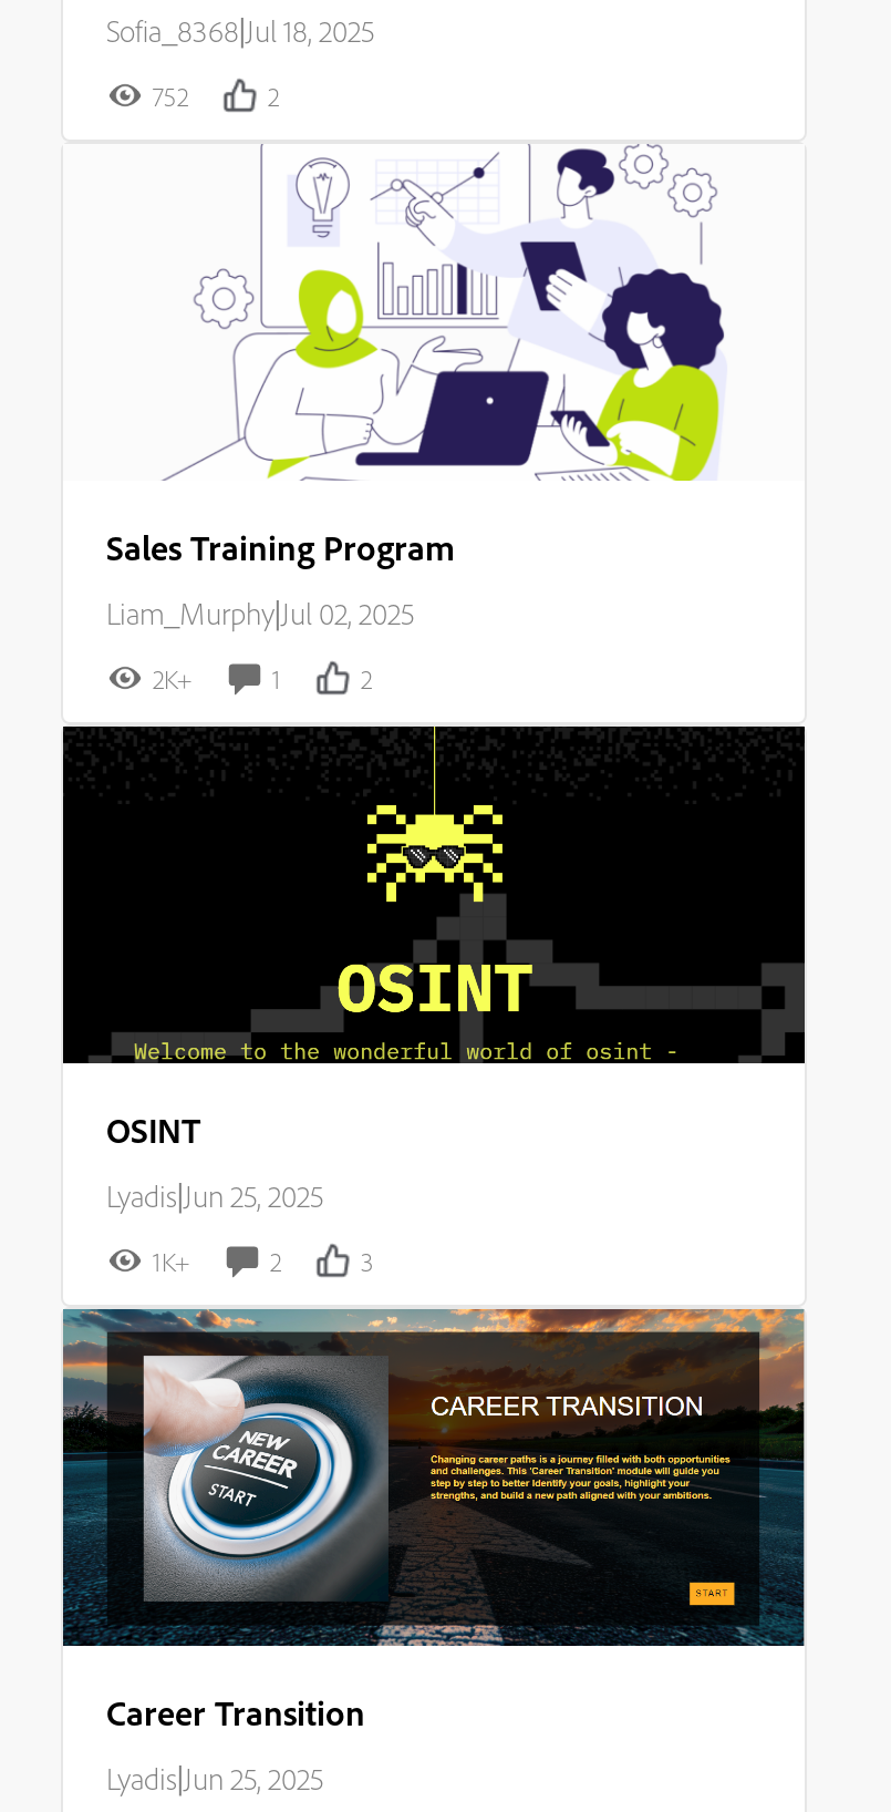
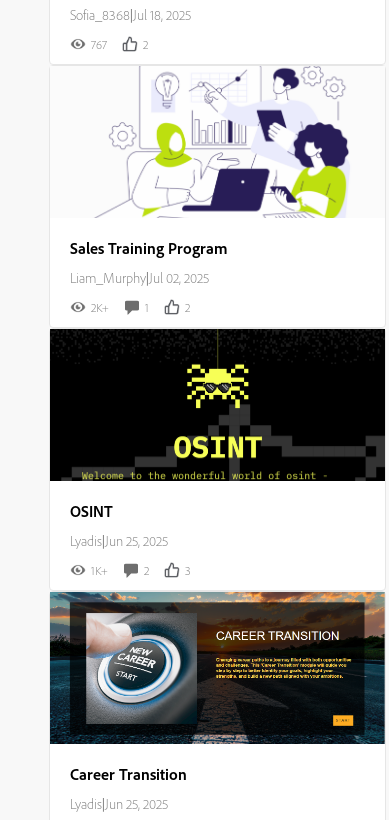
- 752
+ 767
